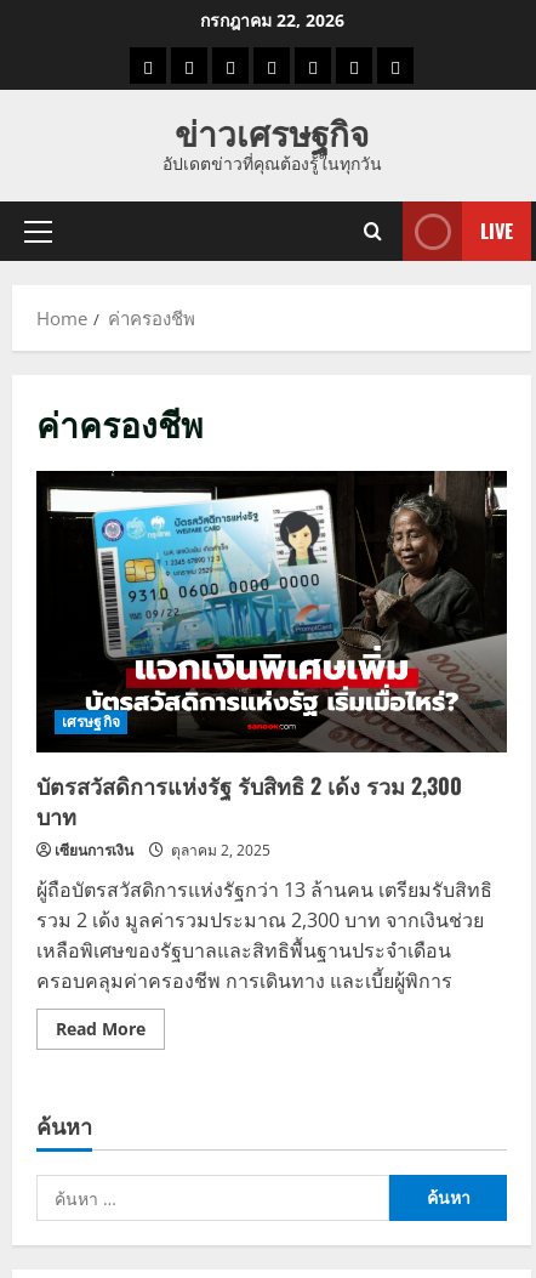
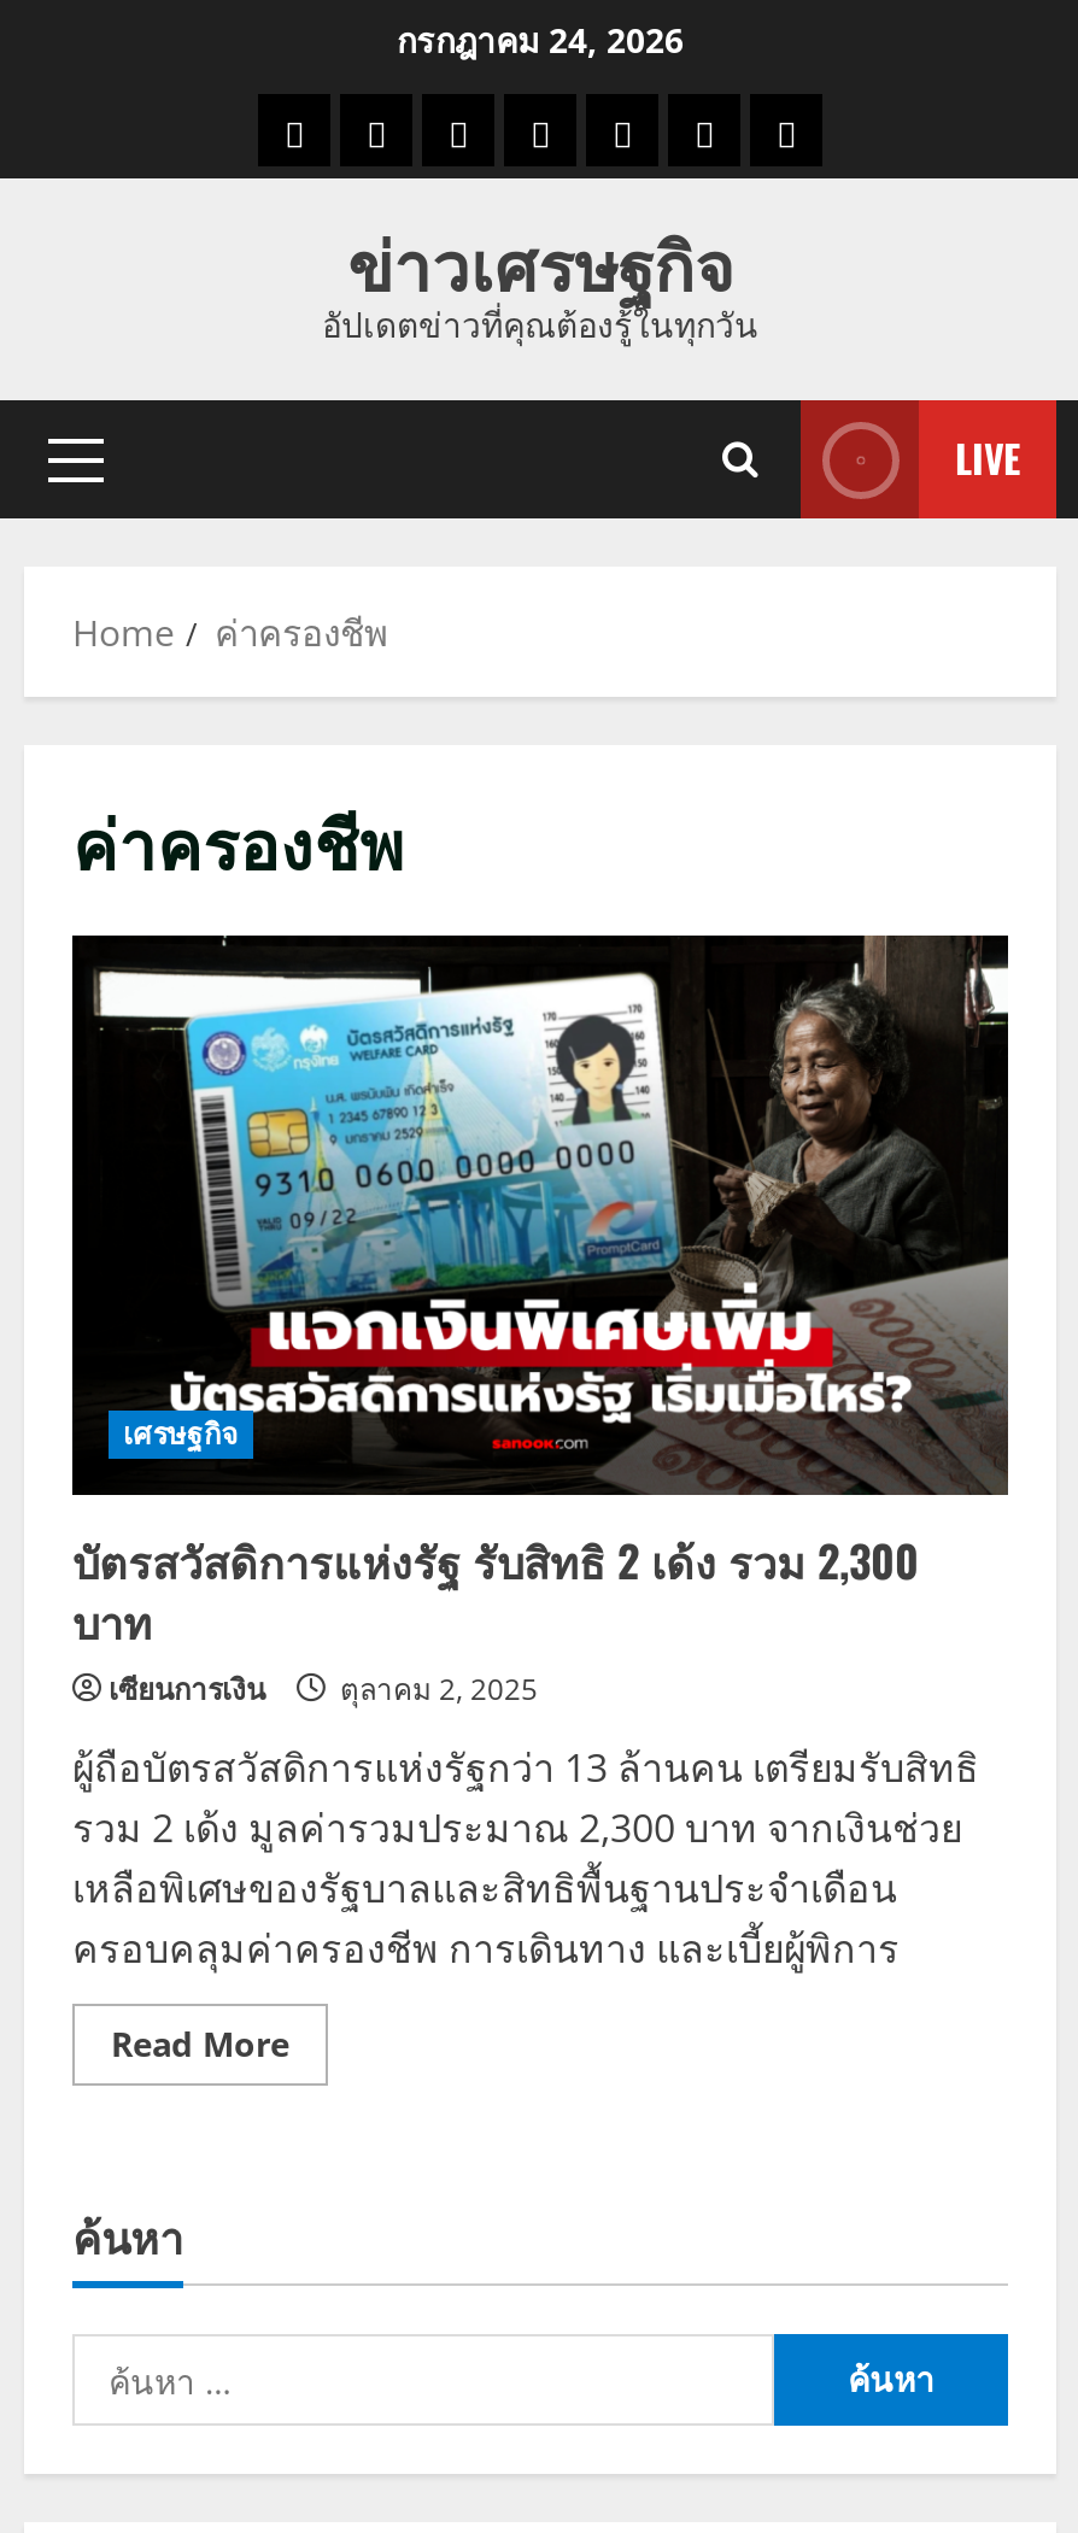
- กรกฎาคม 22, 2026
+ กรกฎาคม 24, 2026
